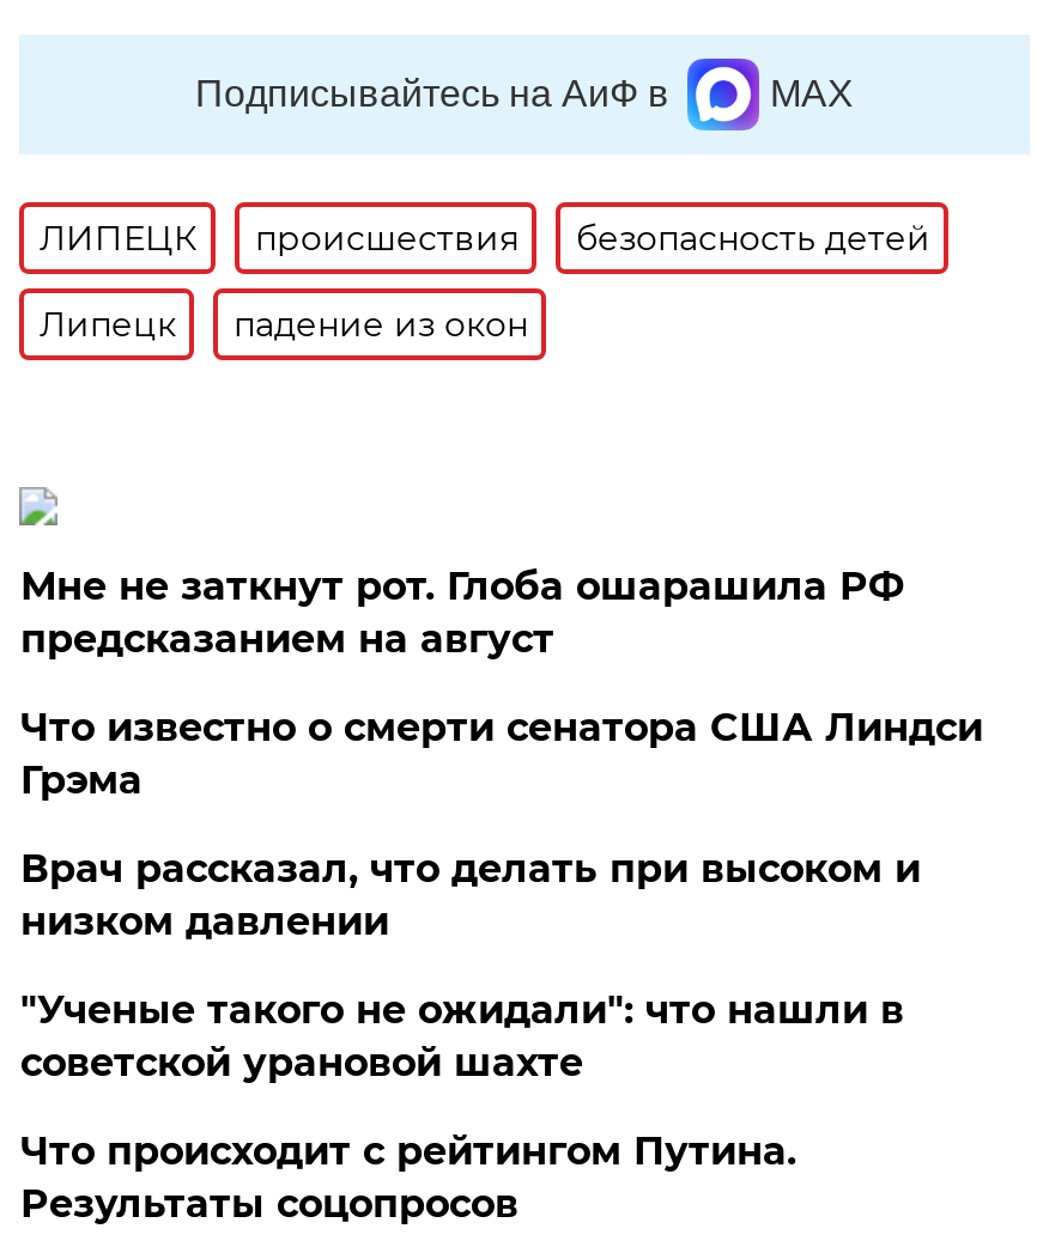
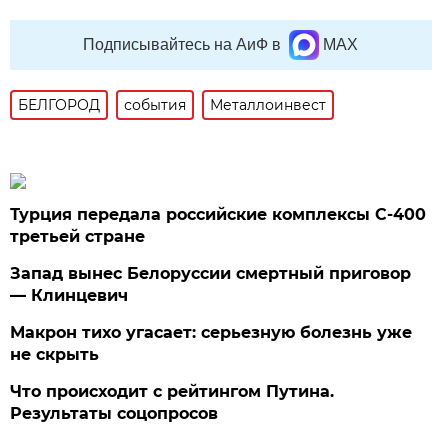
- ЛИПЕЦК
- происшествия
- безопасность детей
- Липецк
- падение из окон
+ БЕЛГОРОД
+ события
+ Металлоинвест

- Мне не заткнут рот. Глоба ошарашила РФ
- предсказанием на август
- Что известно о смерти сенатора США Линдси
- Грэма
- Врач рассказал, что делать при высоком и
- низком давлении
- "Ученые такого не ожидали": что нашли в
- советской урановой шахте
+ Турция передала российские комплексы С-400
+ третьей стране
+ Запад вынес Белоруссии смертный приговор
+ — Клинцевич
+ Макрон тихо угасает: серьезную болезнь уже
+ не скрыть
